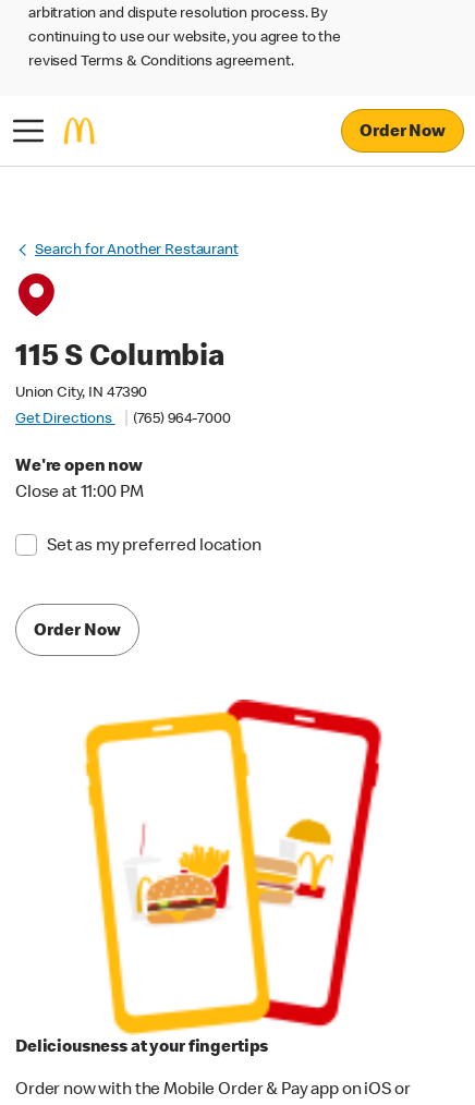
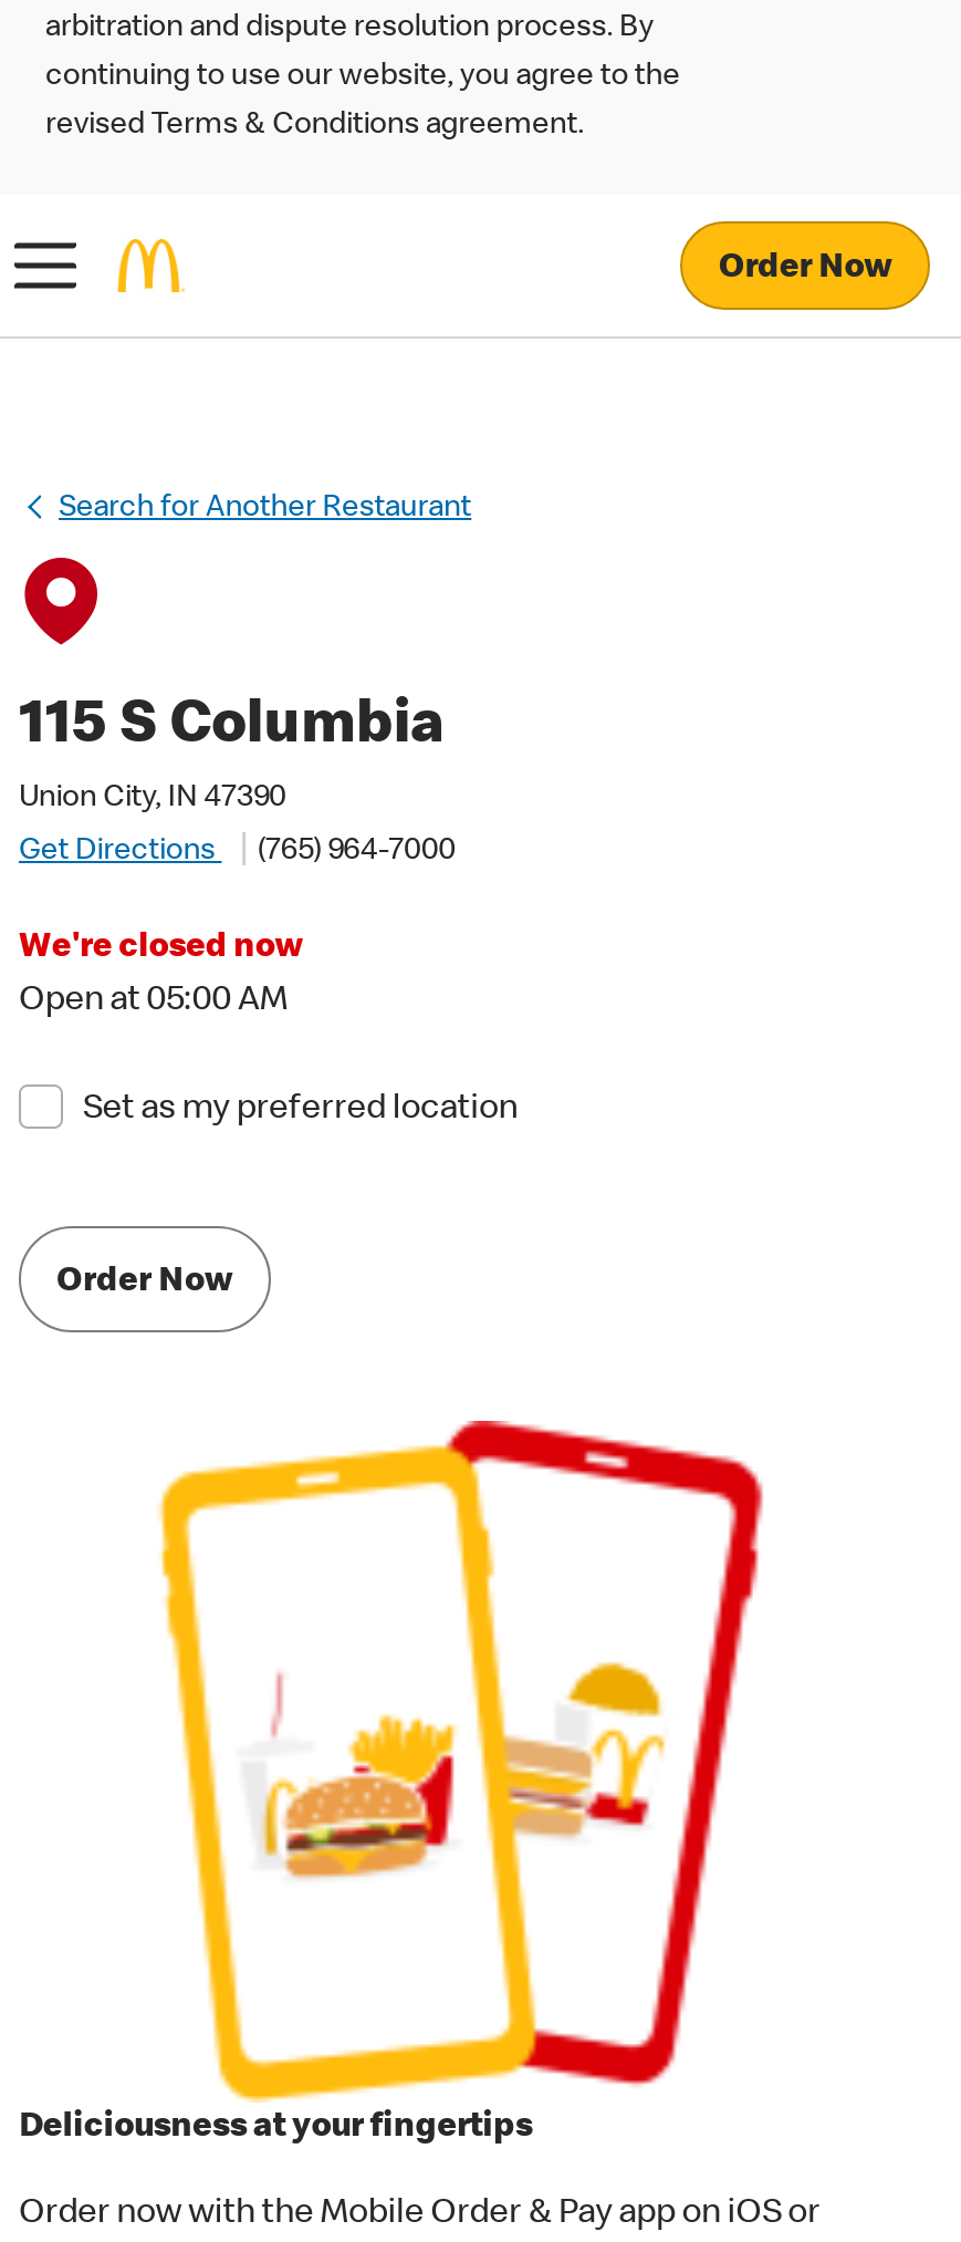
- We're open now
+ We're closed now

- Close at 11:00 PM
+ Open at 05:00 AM
